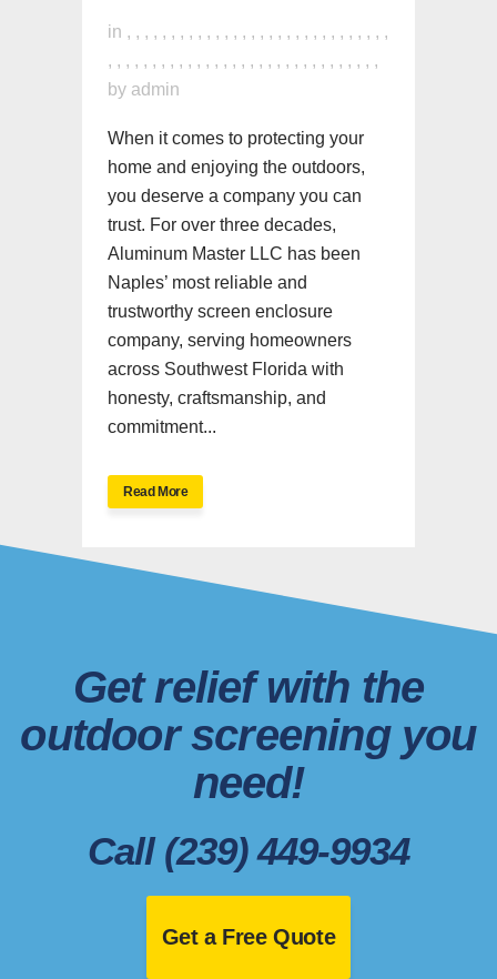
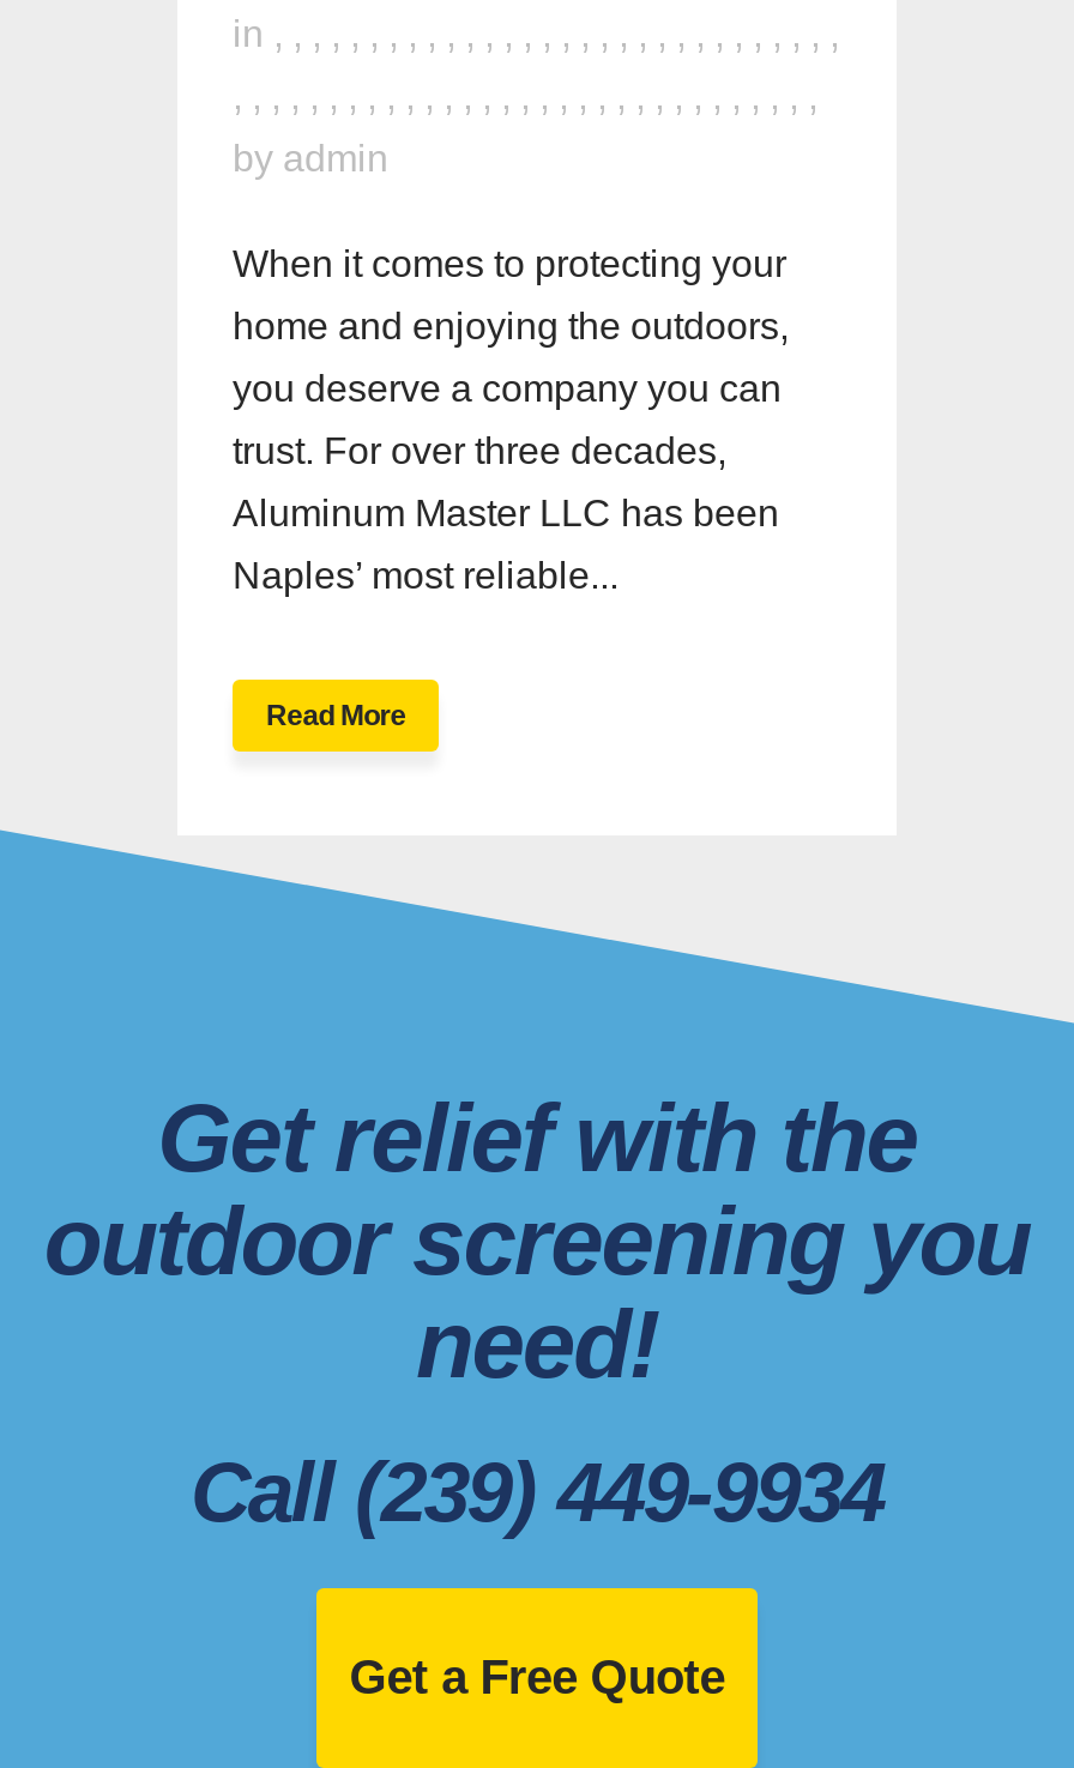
- Naples’ most reliable and
- trustworthy screen enclosure
- company, serving homeowners
- across Southwest Florida with
- honesty, craftsmanship, and
- commitment...
+ Naples’ most reliable...
